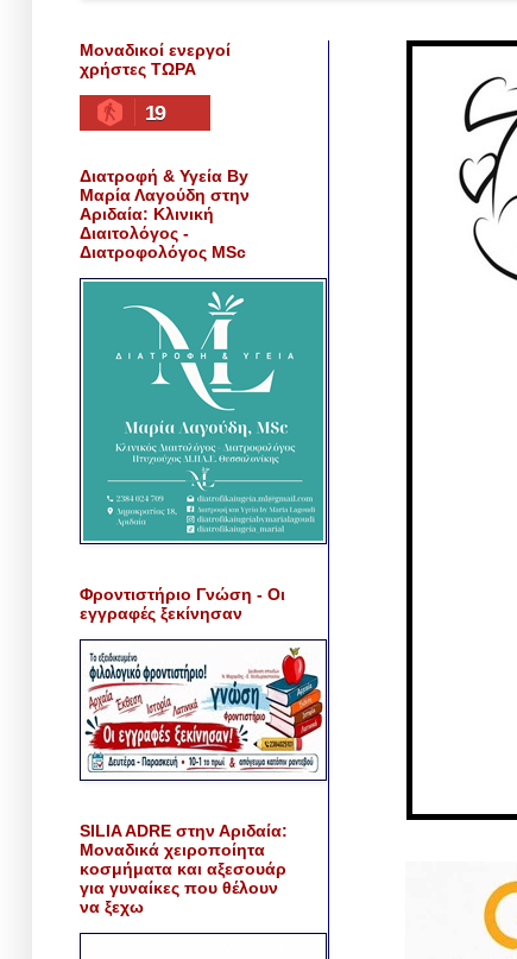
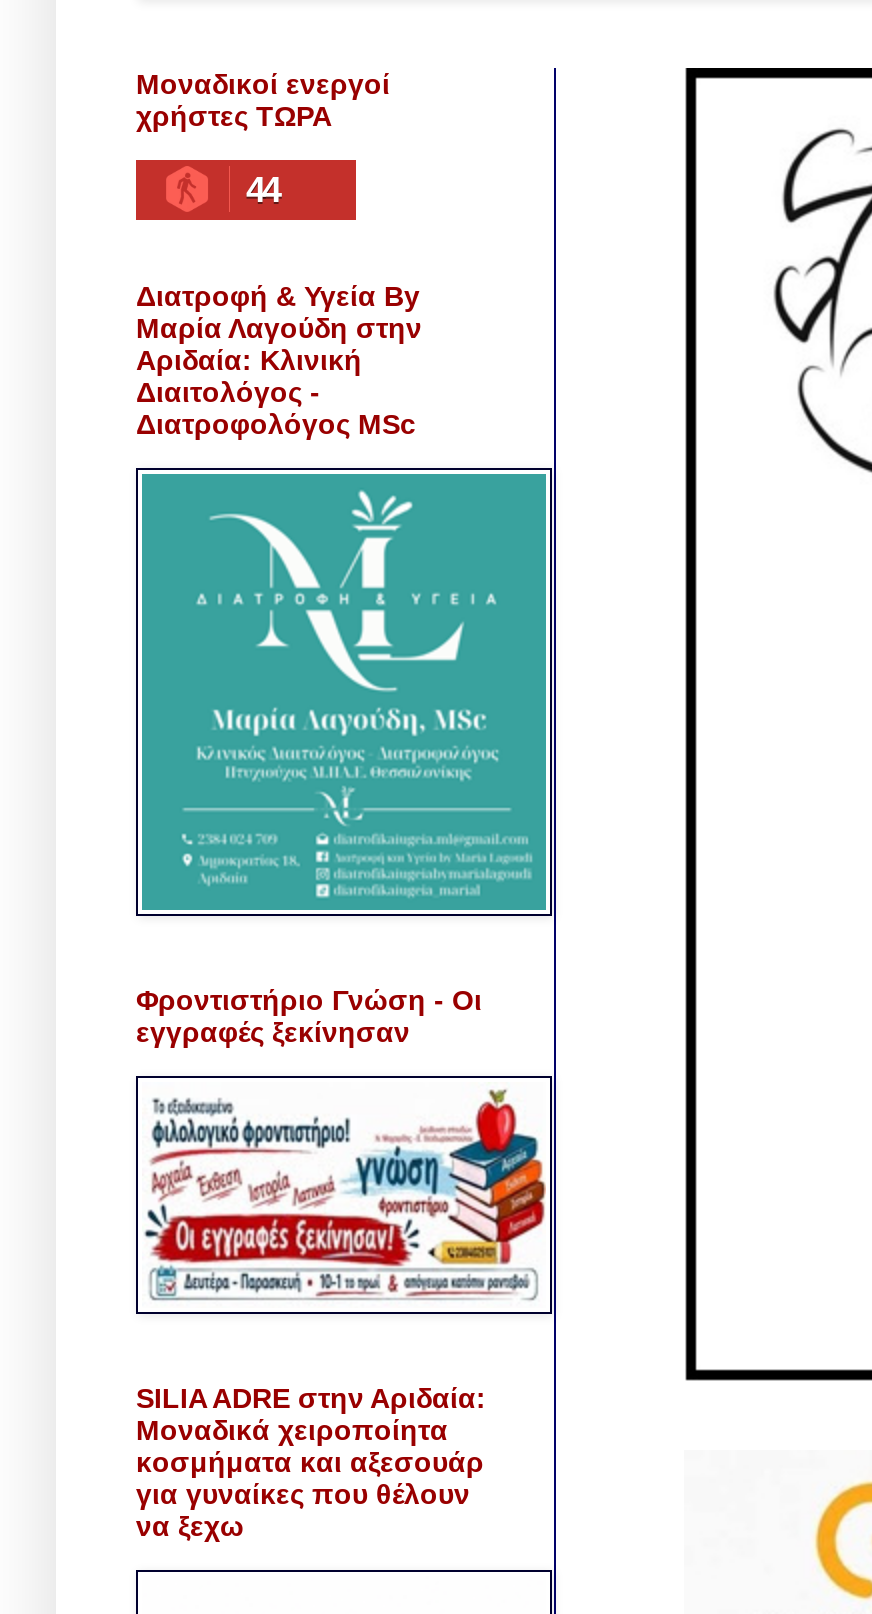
- 19
+ 44
